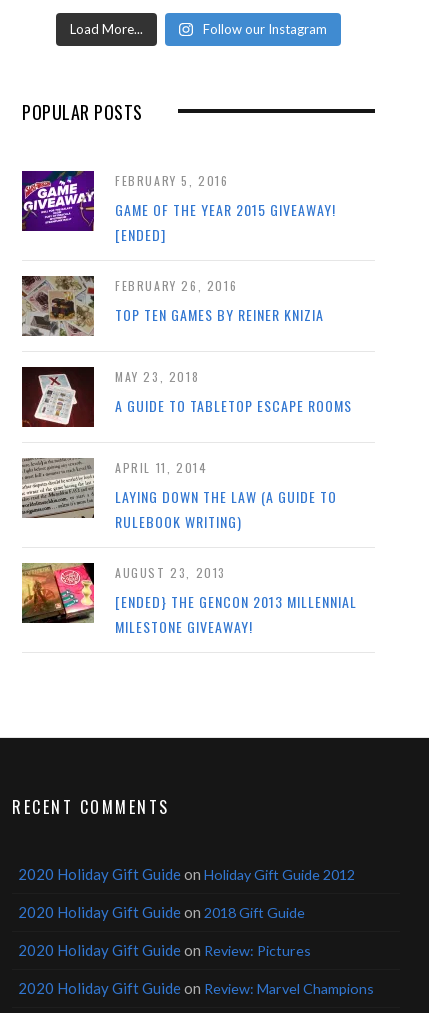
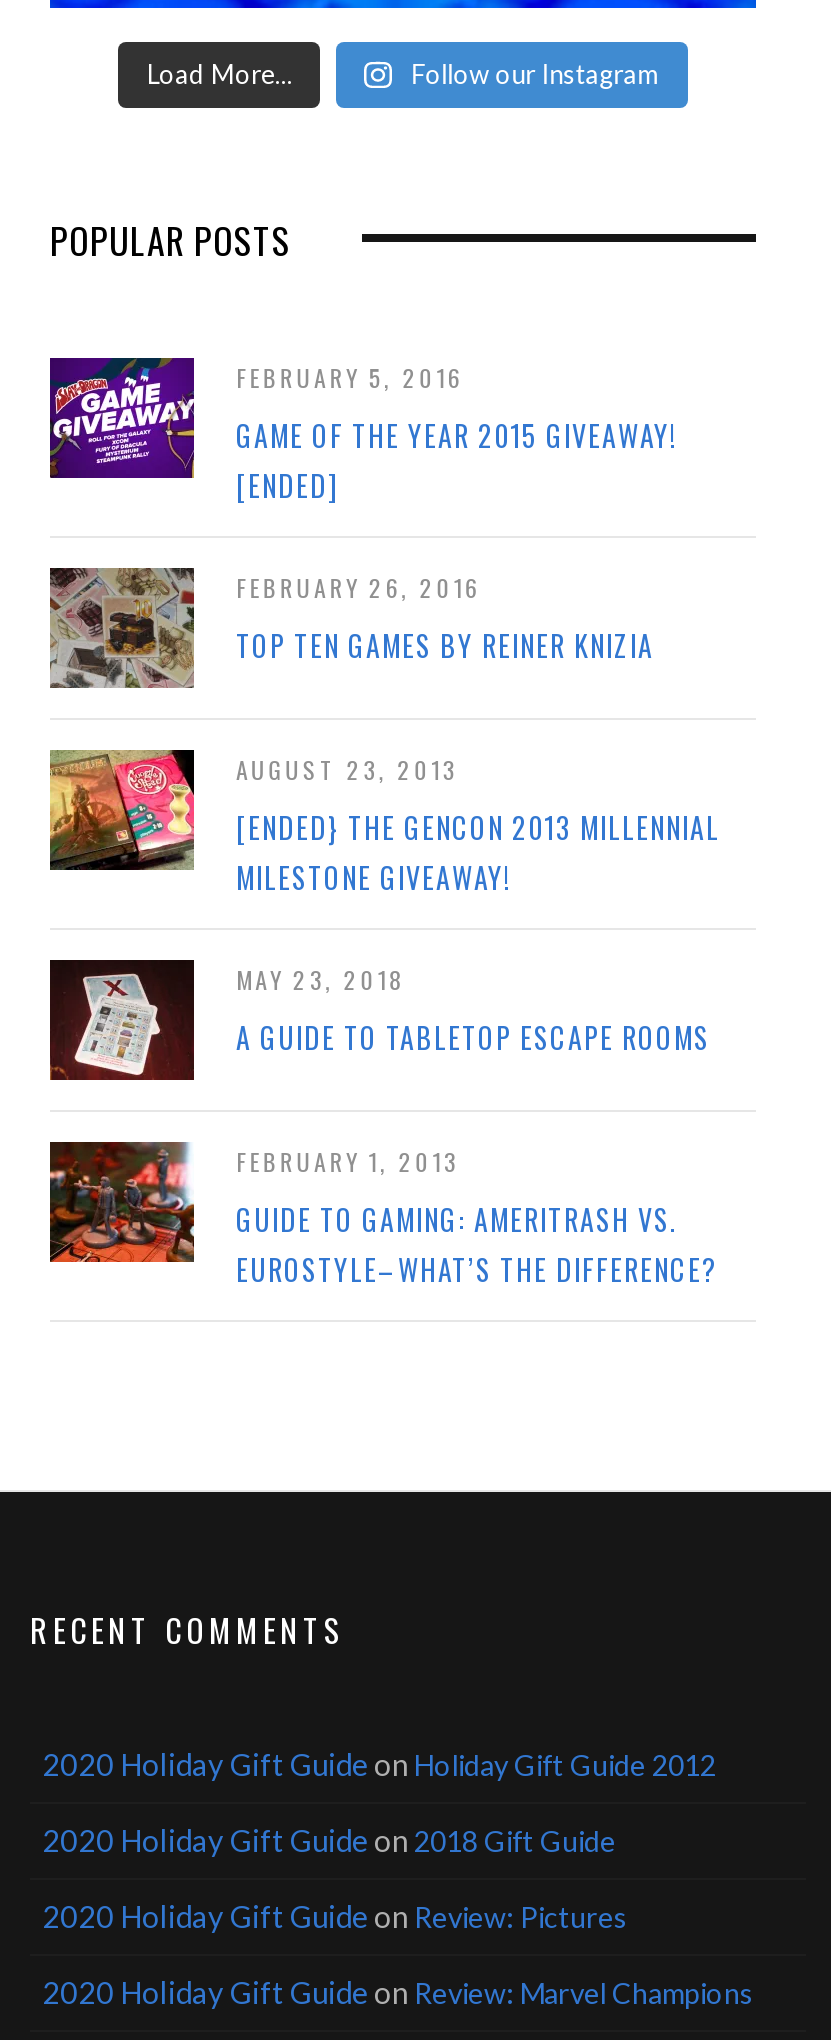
moved down: [image] | MAY 23, 2018 | A GUIDE TO TABLETOP ESCAPE ROOMS

- [image]
- APRIL 11, 2014
- LAYING DOWN THE LAW (A GUIDE TO
- RULEBOOK WRITING)

moved up: [image] | AUGUST 23, 2013 | [ENDED} THE GENCON 2013 MILLENNIAL | MILESTONE GIVEAWAY!

+ [image]
+ FEBRUARY 1, 2013
+ GUIDE TO GAMING: AMERITRASH VS.
+ EUROSTYLE–WHAT’S THE DIFFERENCE?
